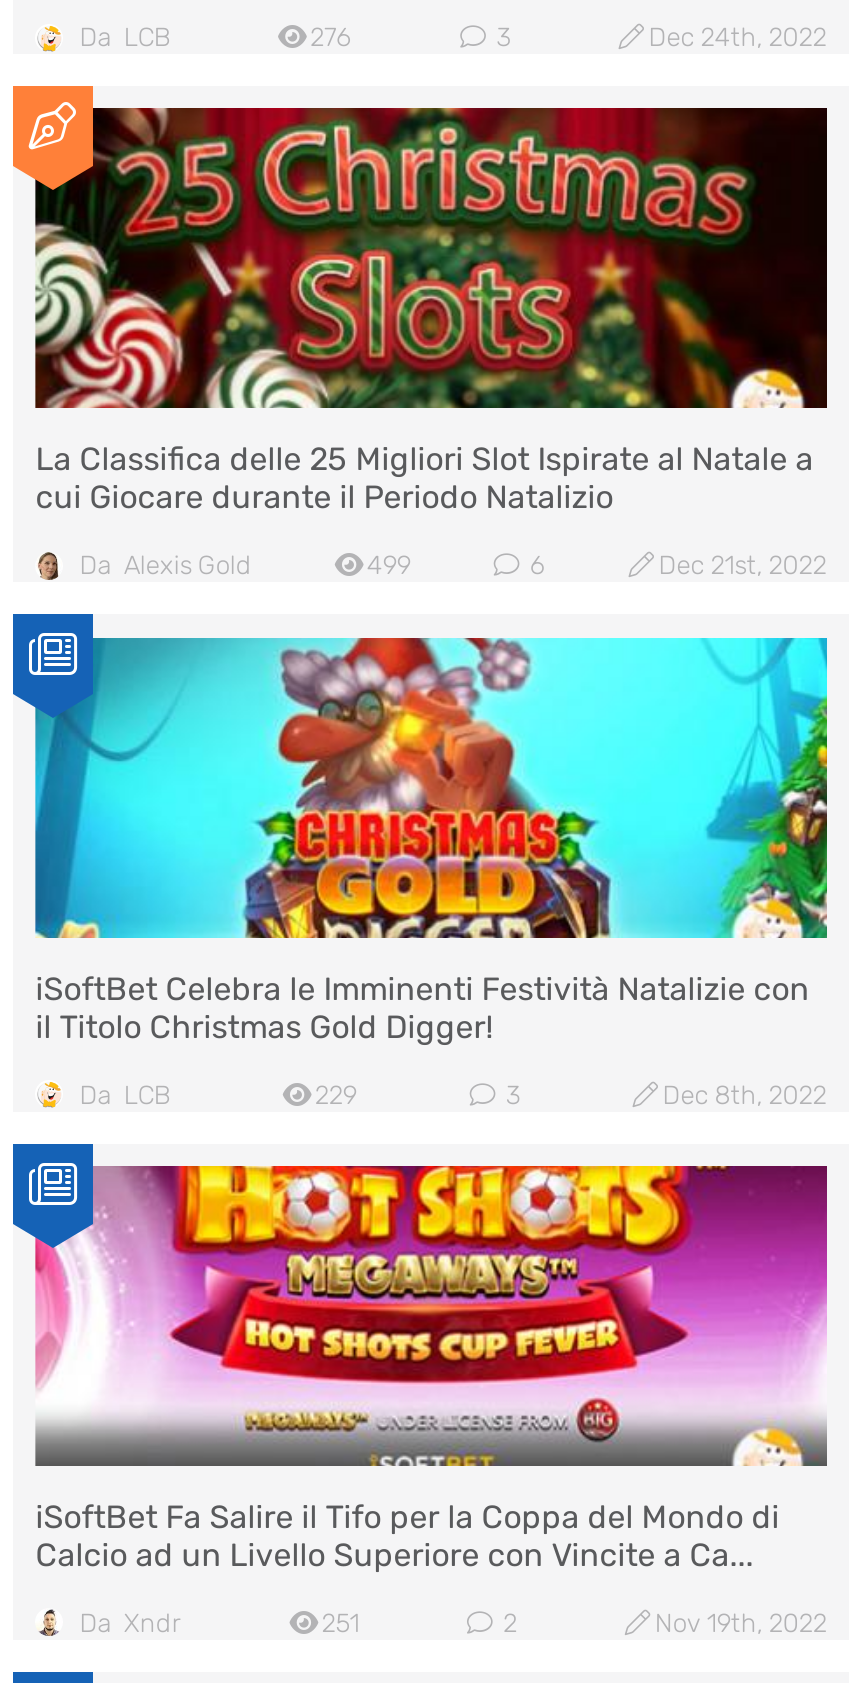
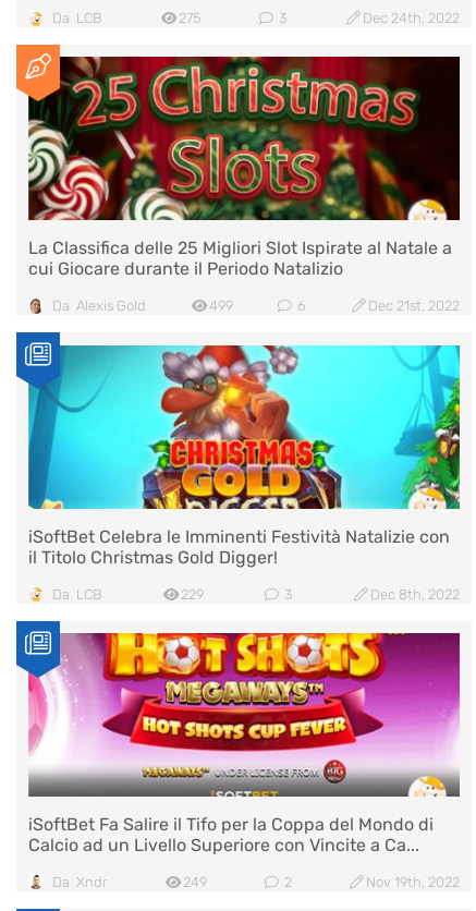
- 276
+ 275

- 251
+ 249
